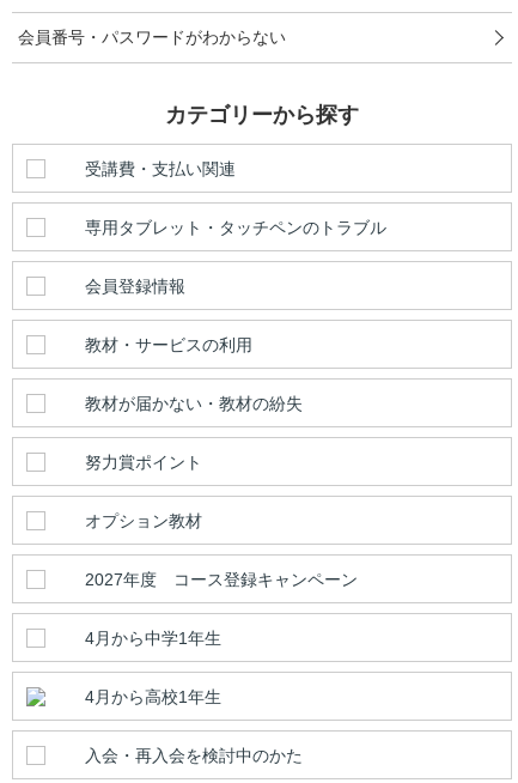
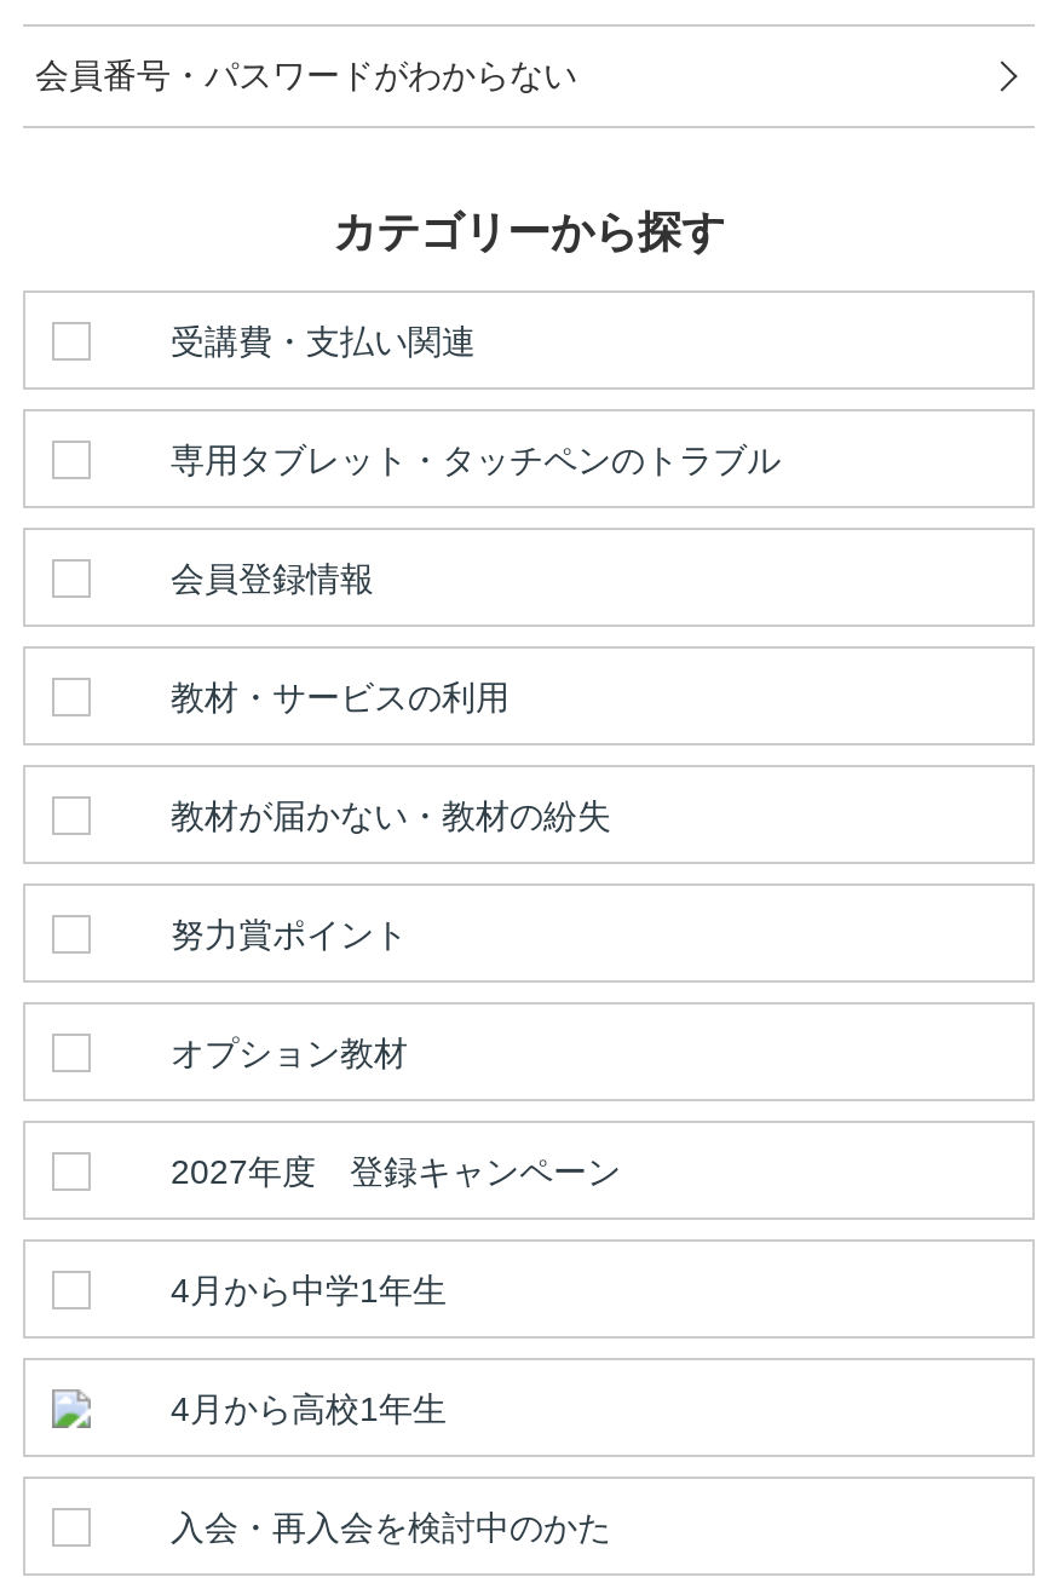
- 2027年度 コース登録キャンペーン
+ 2027年度 登録キャンペーン
